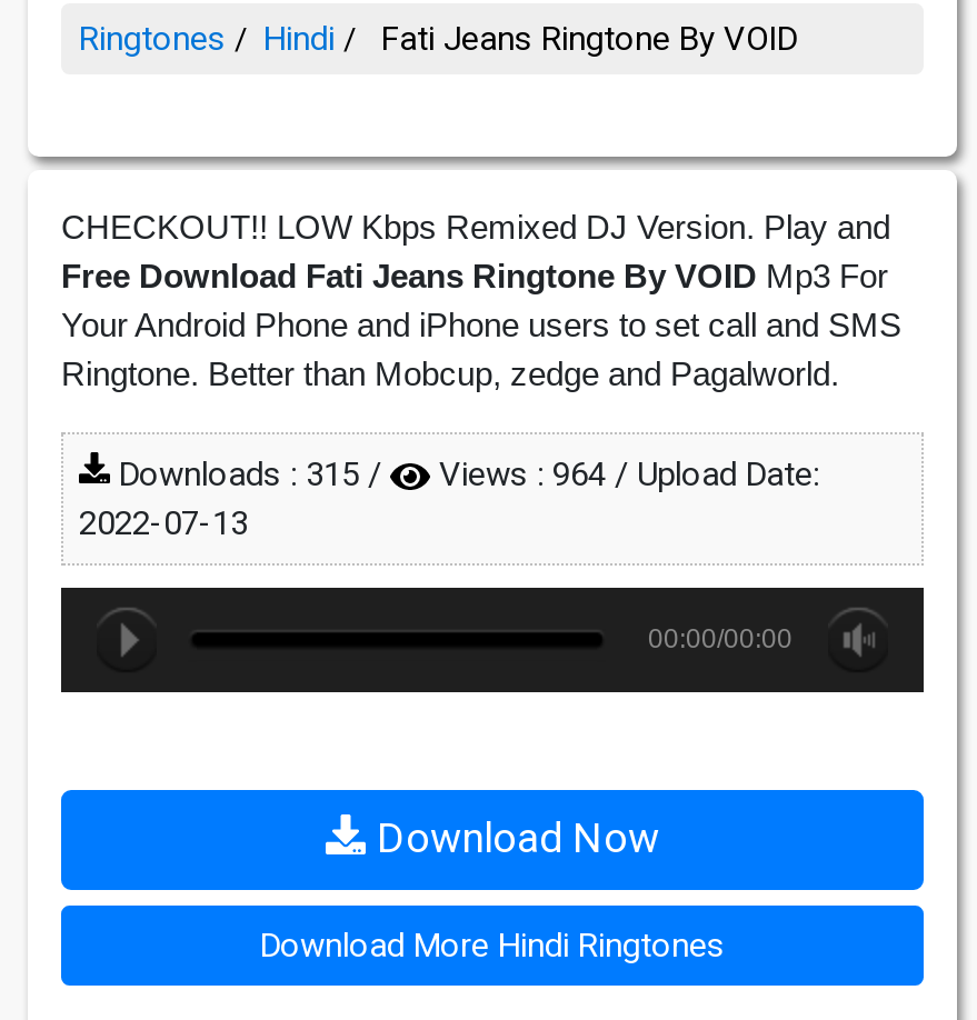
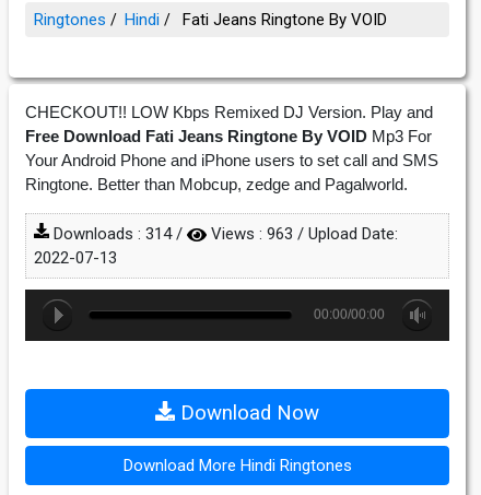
- Downloads : 315 /
+ Downloads : 314 /

- Views : 964 / Upload Date:
+ Views : 963 / Upload Date:
